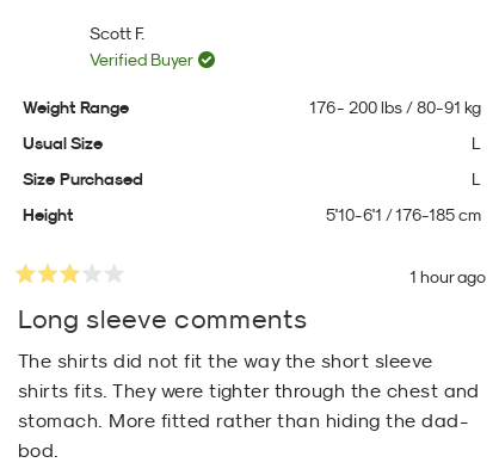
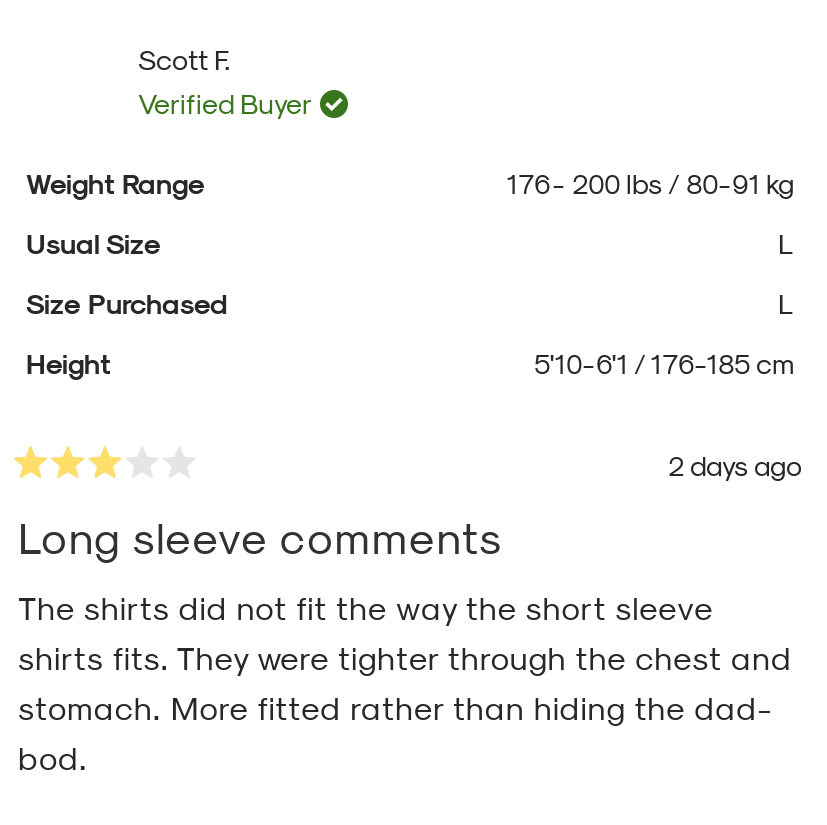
- 1 hour ago
+ 2 days ago
